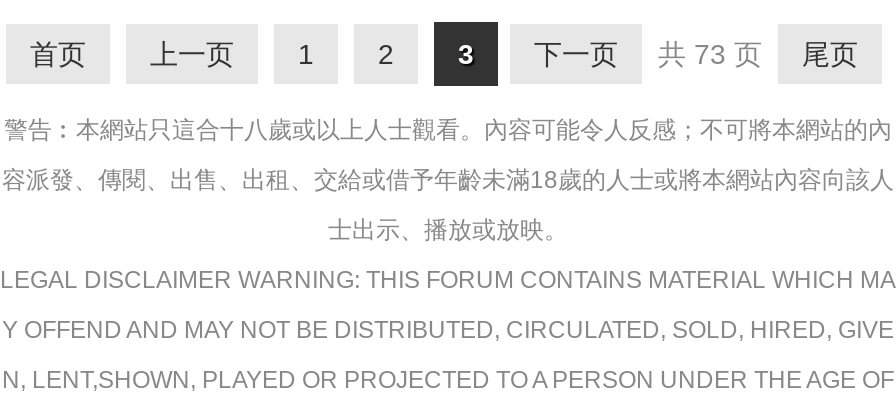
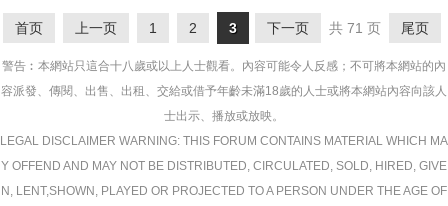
- 首页 上一页 1 2 3 下一页 共 73 页 尾页
+ 首页 上一页 1 2 3 下一页 共 71 页 尾页
